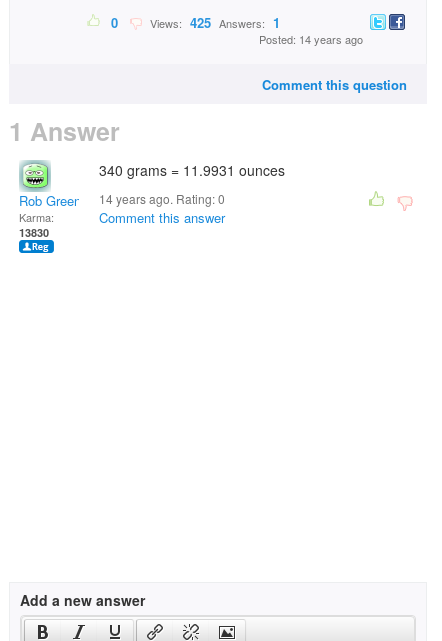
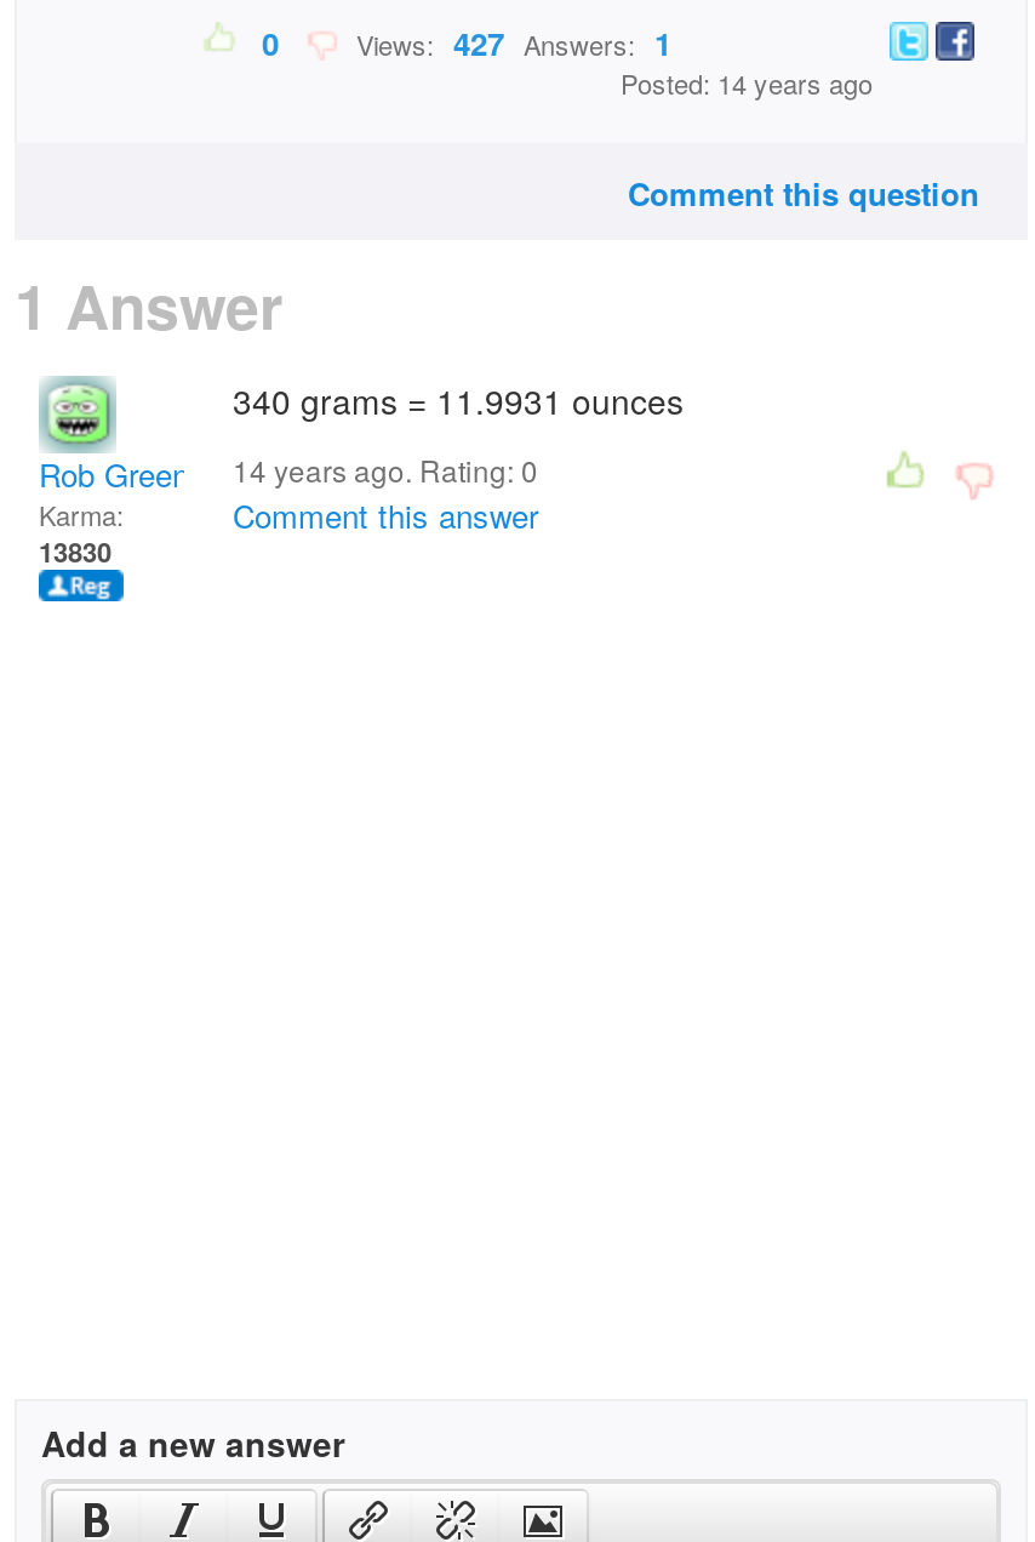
- Views: 425 Answers: 1
+ Views: 427 Answers: 1
